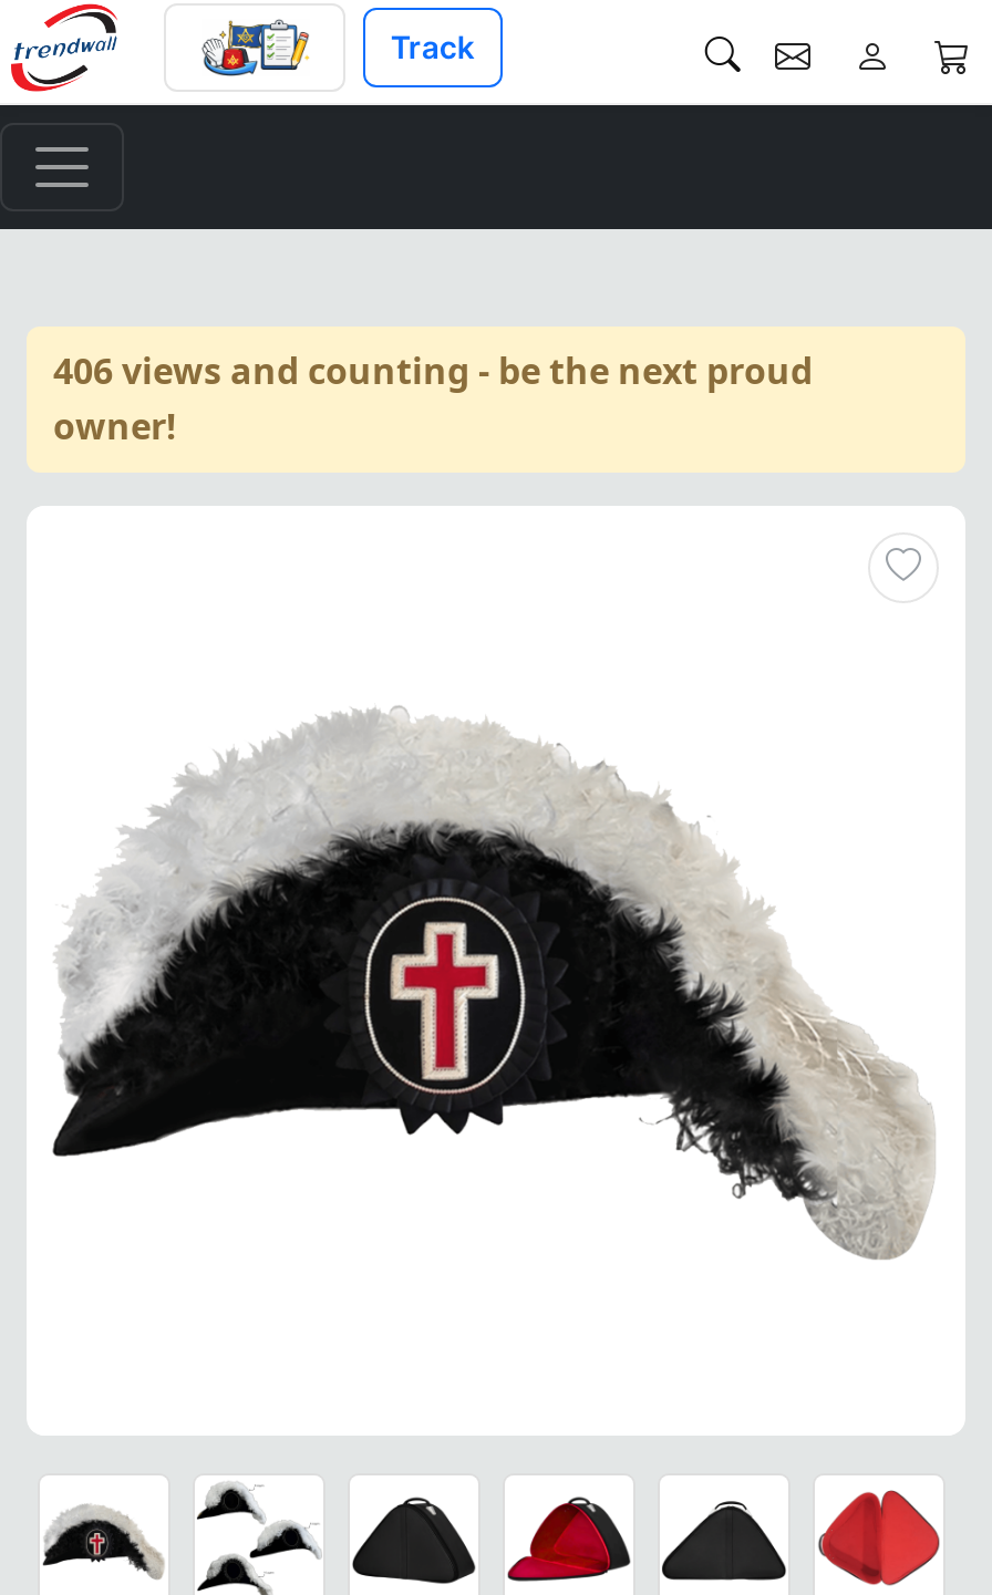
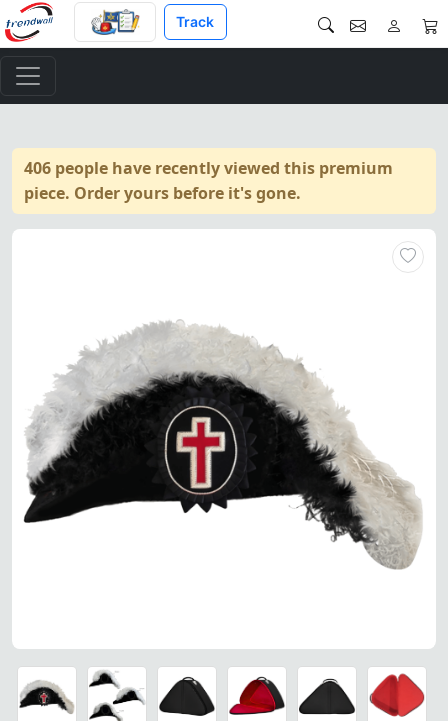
- 406 views and counting - be the next proud
- owner!
+ 406 people have recently viewed this premium
+ piece. Order yours before it's gone.
